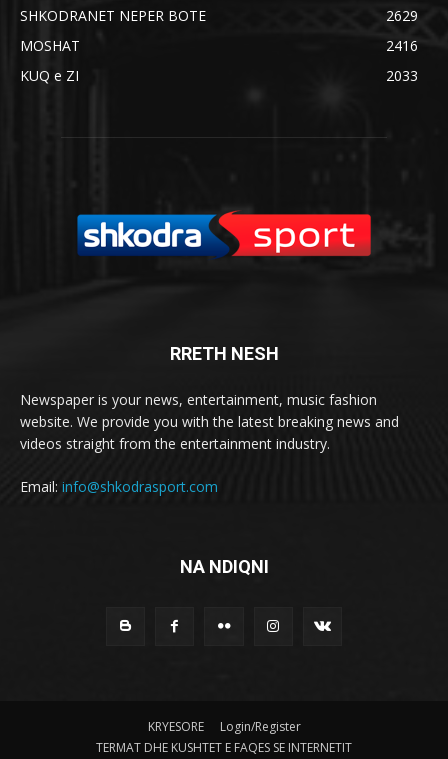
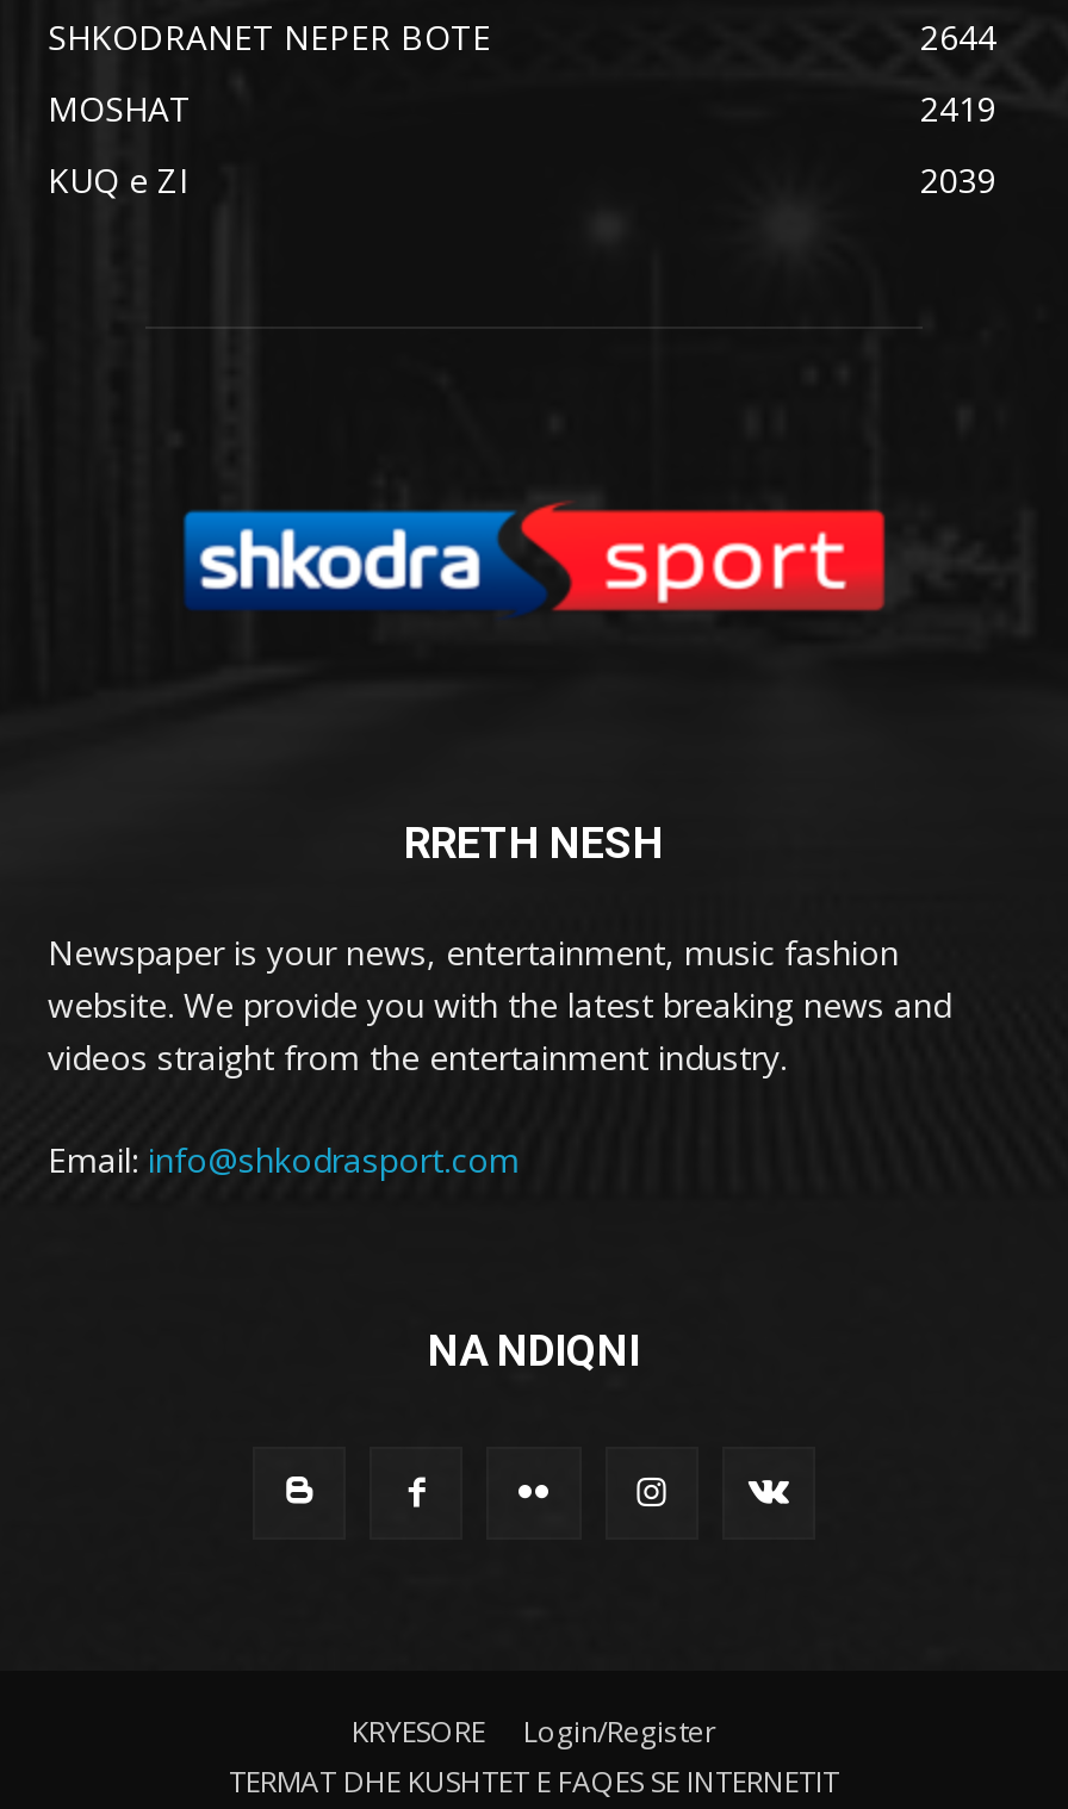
- 2629
+ 2644

- 2416
+ 2419

- 2033
+ 2039
